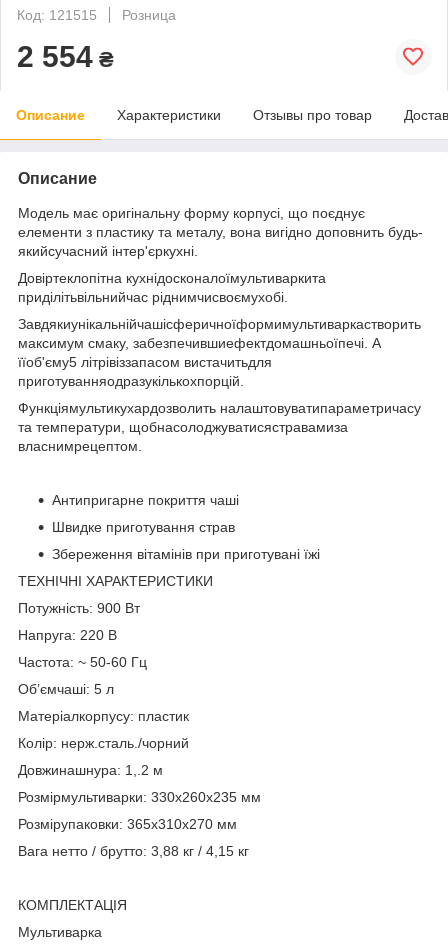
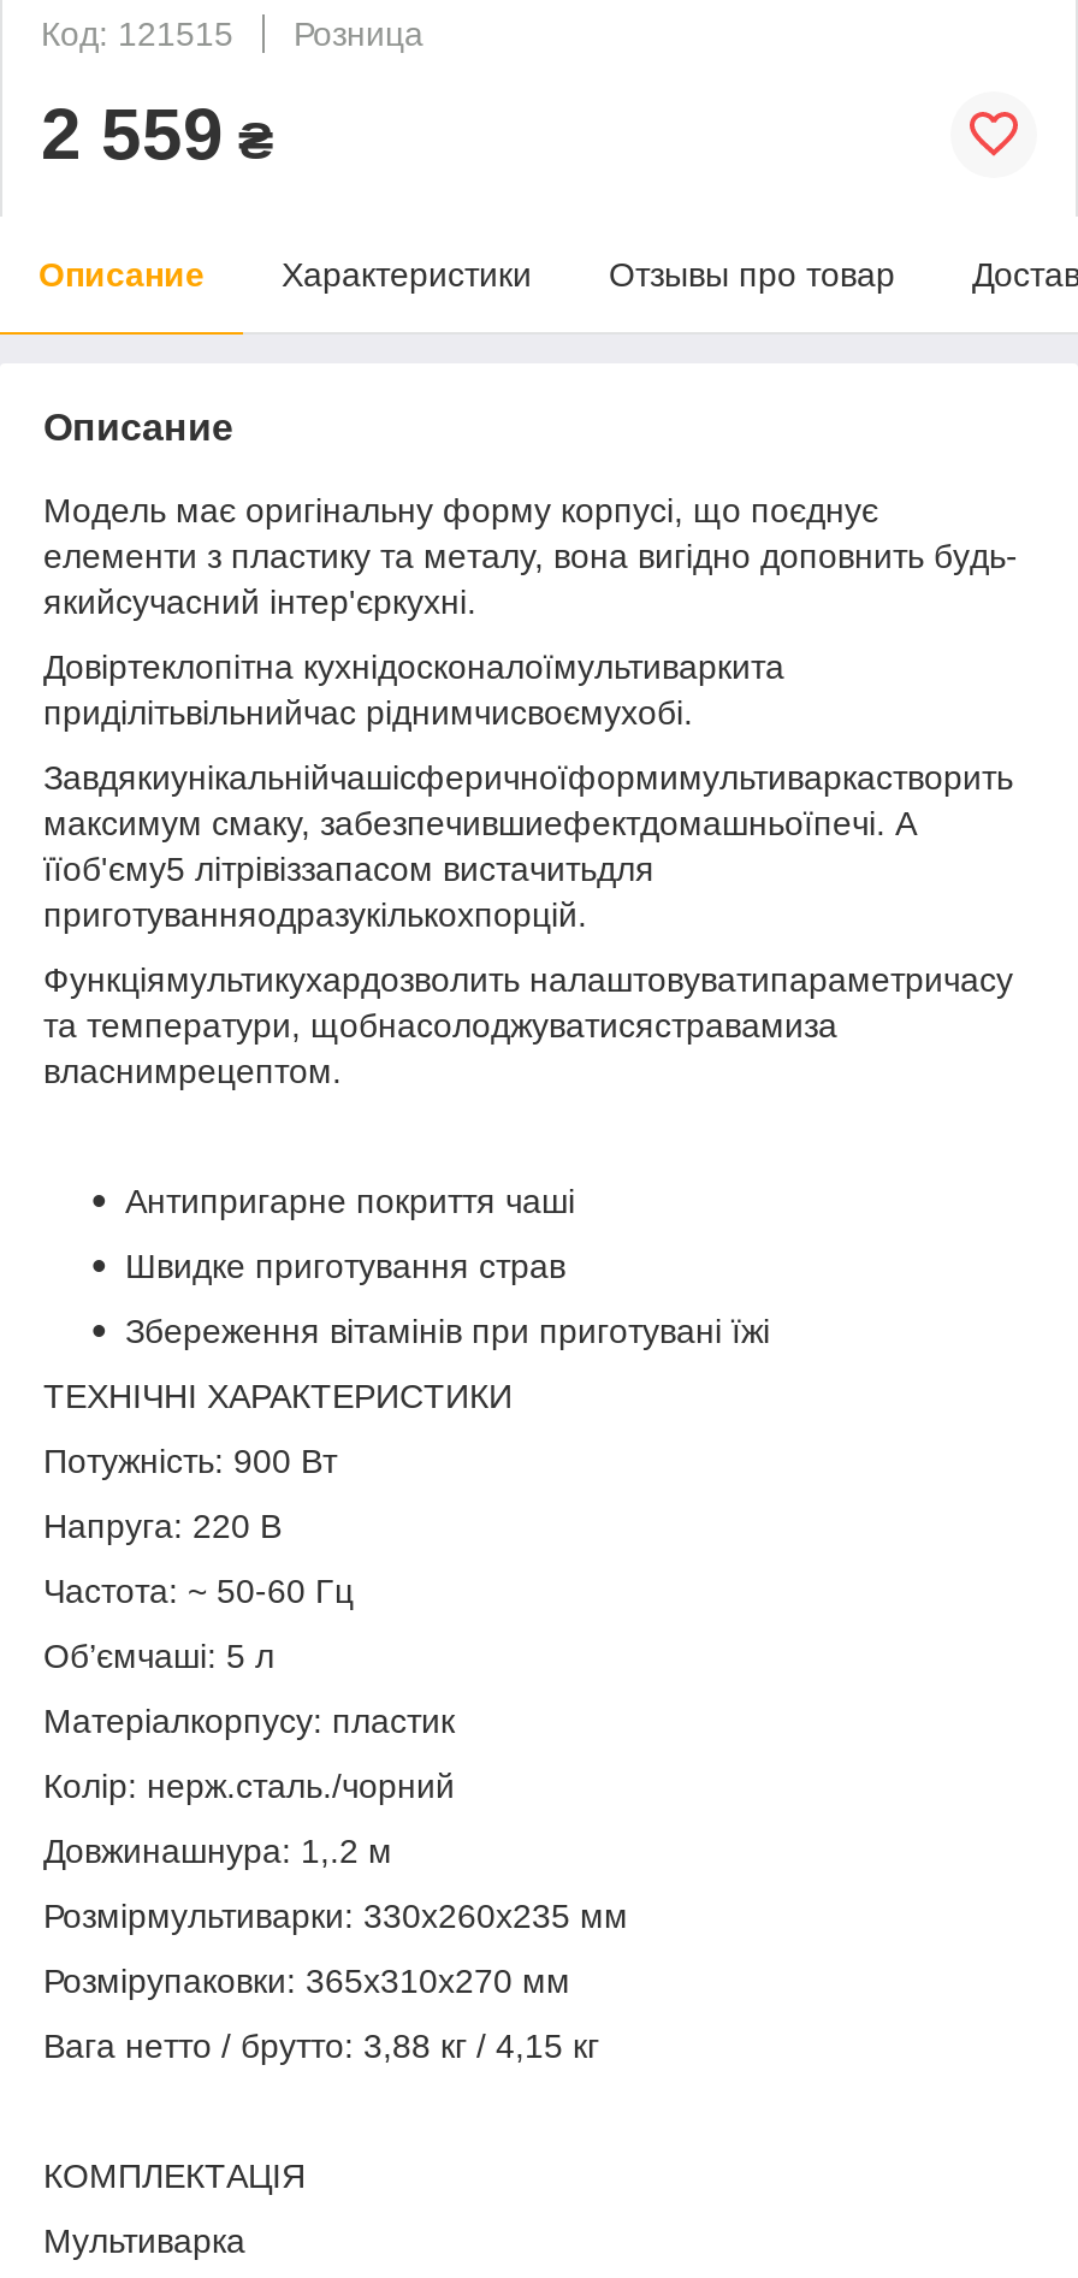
- 2 554 ₴
+ 2 559 ₴
